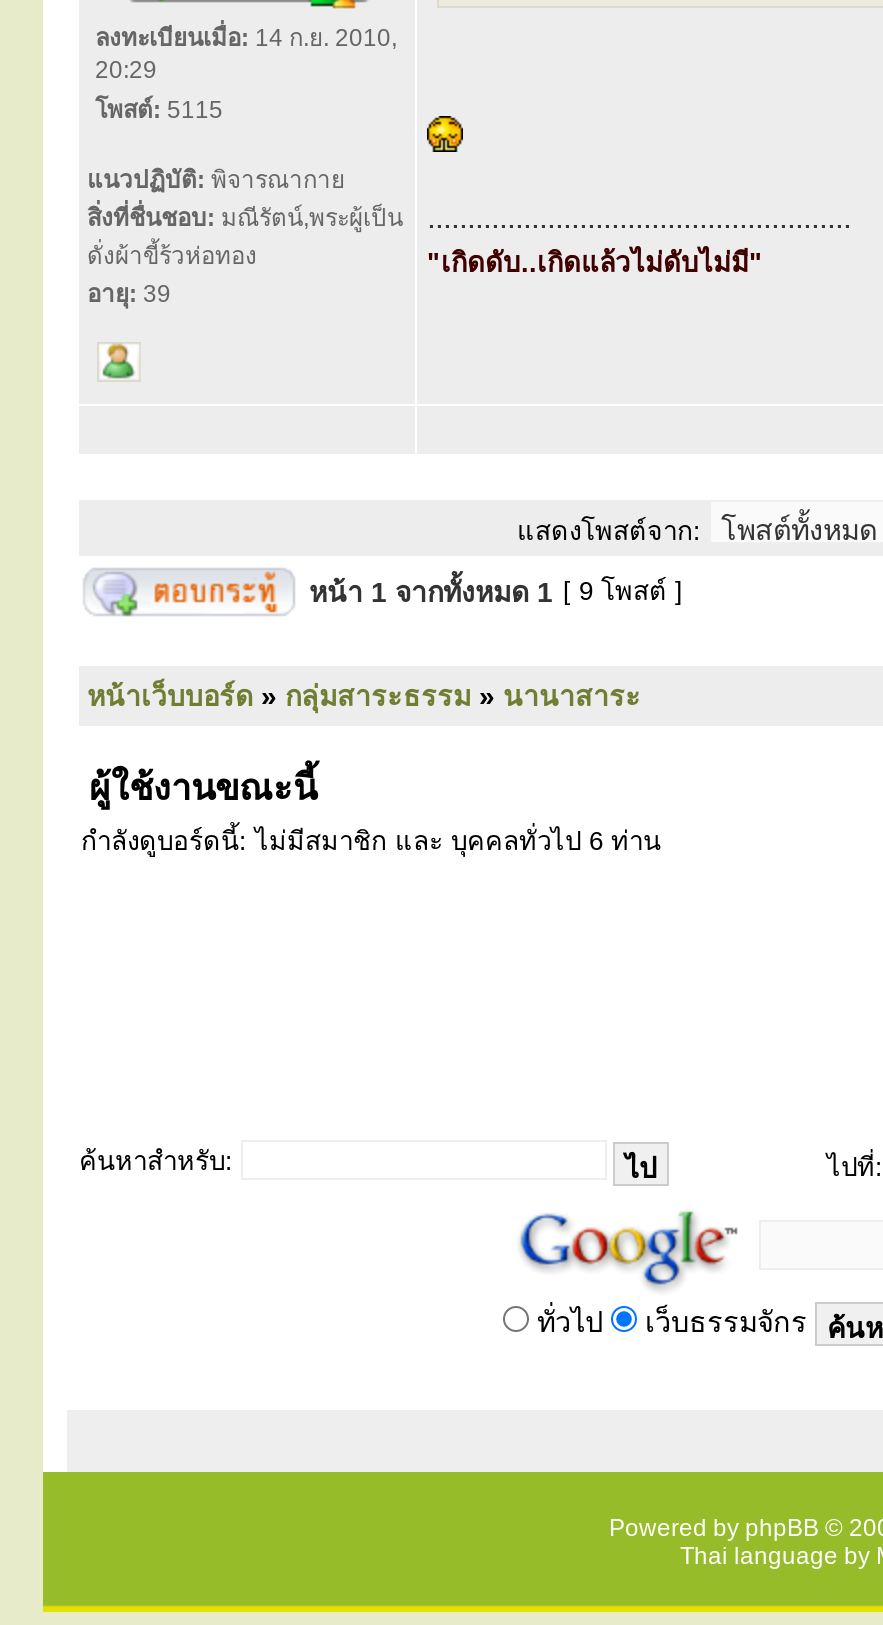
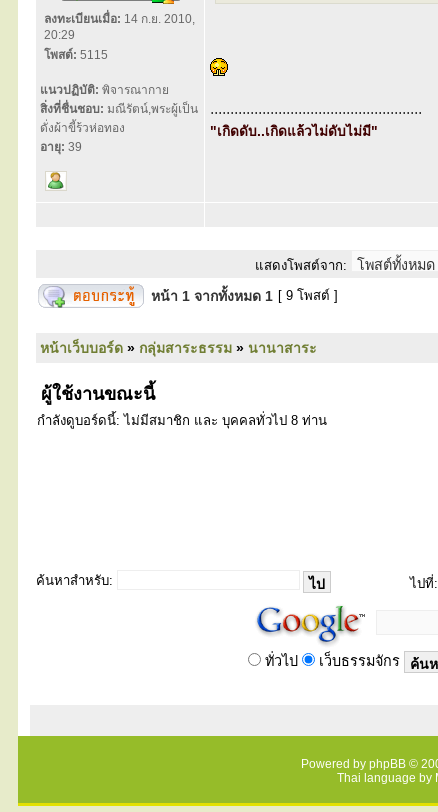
- กำลังดูบอร์ดนี้: ไม่มีสมาชิก และ บุคคลทั่วไป 6 ท่าน
+ กำลังดูบอร์ดนี้: ไม่มีสมาชิก และ บุคคลทั่วไป 8 ท่าน
